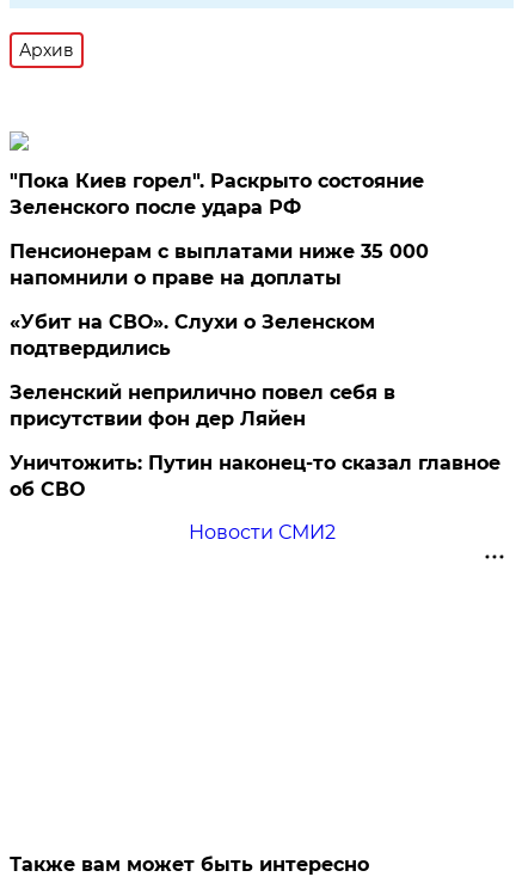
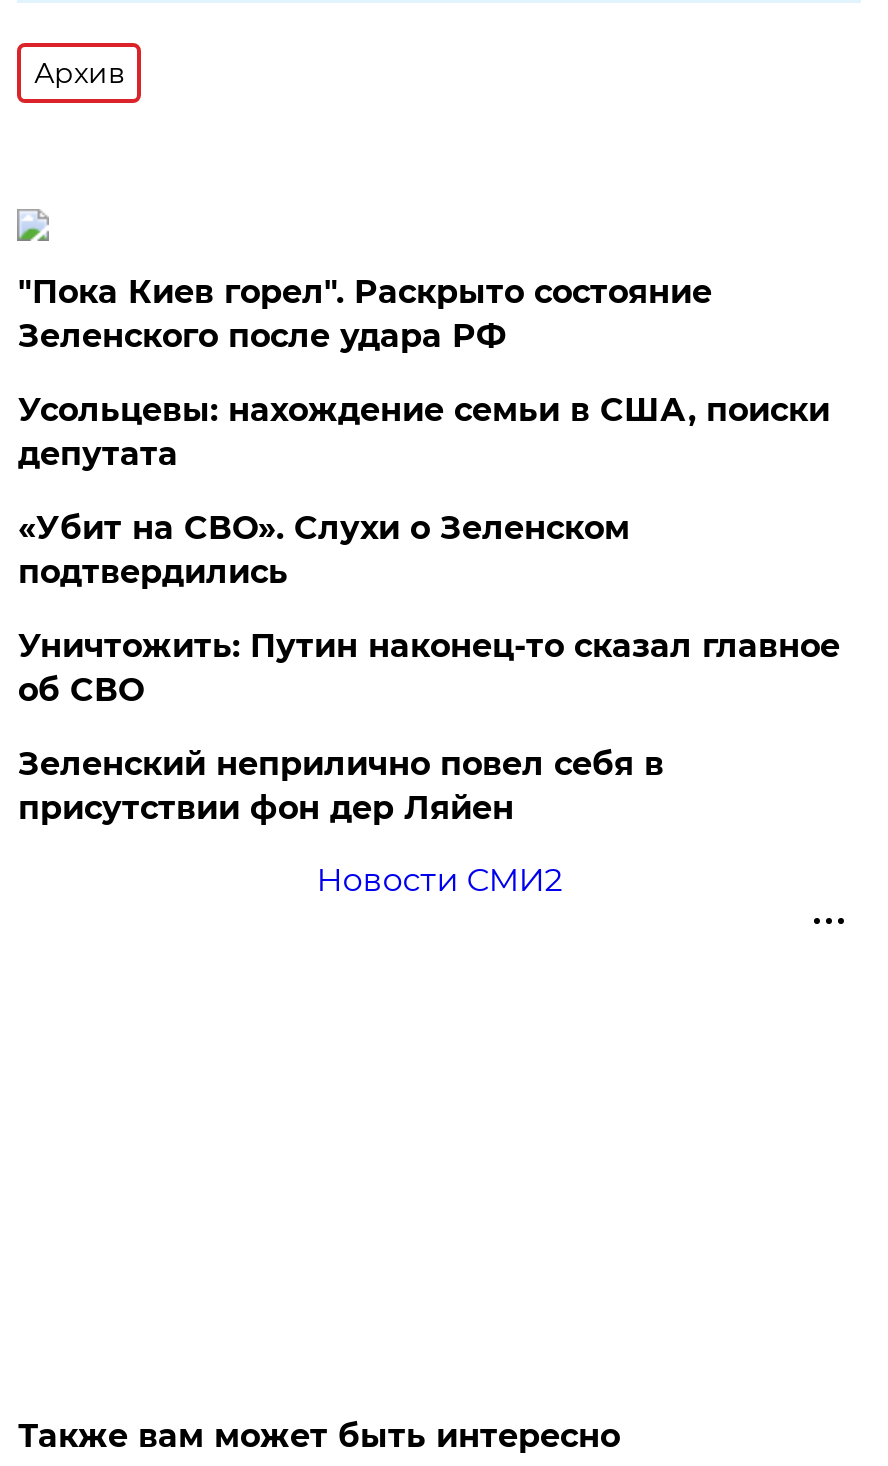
- Пенсионерам с выплатами ниже 35 000
- напомнили о праве на доплаты
+ Усольцевы: нахождение семьи в США, поиски
+ депутата

moved down: Зеленский неприлично повел cебя в | присутствии фон дер Ляйен

moved up: Уничтожить: Путин наконец-то сказал главное | об СВО
